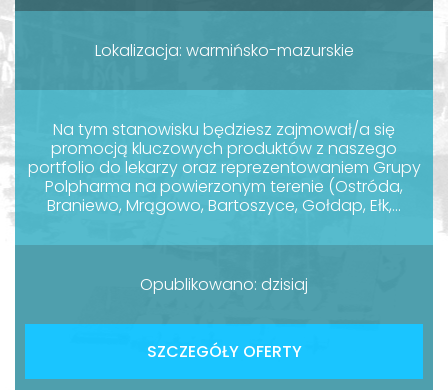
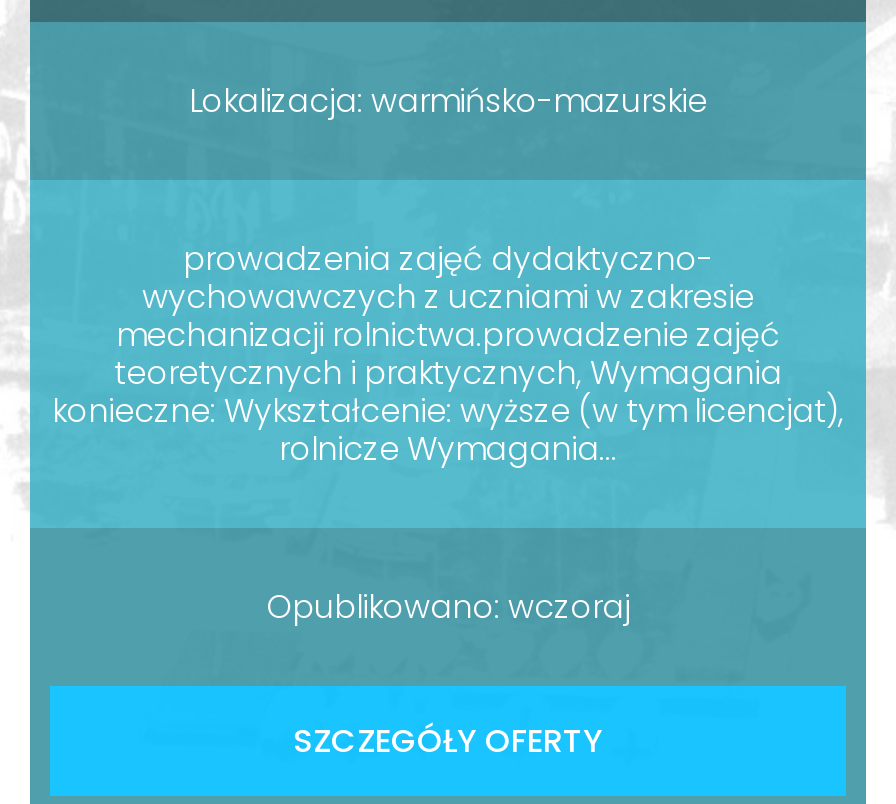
- Na tym stanowisku będziesz zajmował/a się
- promocją kluczowych produktów z naszego
- portfolio do lekarzy oraz reprezentowaniem Grupy
- Polpharma na powierzonym terenie (Ostróda,
- Braniewo, Mrągowo, Bartoszyce, Gołdap, Ełk,...
+ prowadzenia zajęć dydaktyczno-
+ wychowawczych z uczniami w zakresie
+ mechanizacji rolnictwa.prowadzenie zajęć
+ teoretycznych i praktycznych, Wymagania
+ konieczne: Wykształcenie: wyższe (w tym licencjat),
+ rolnicze Wymagania...

- Opublikowano: dzisiaj
+ Opublikowano: wczoraj
